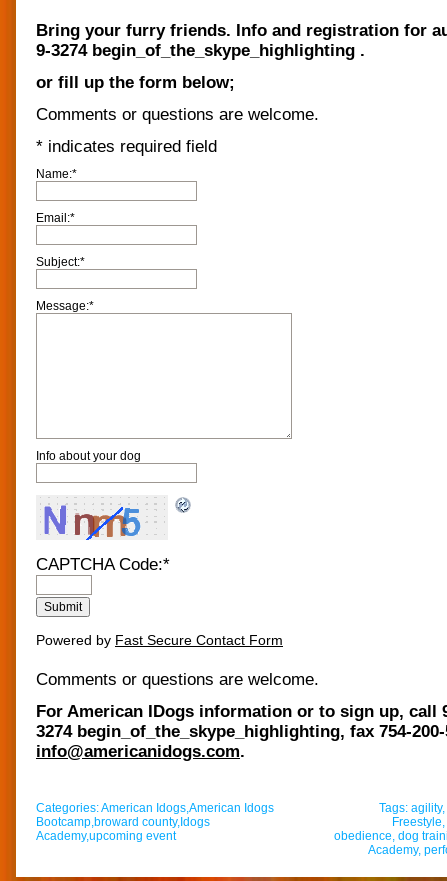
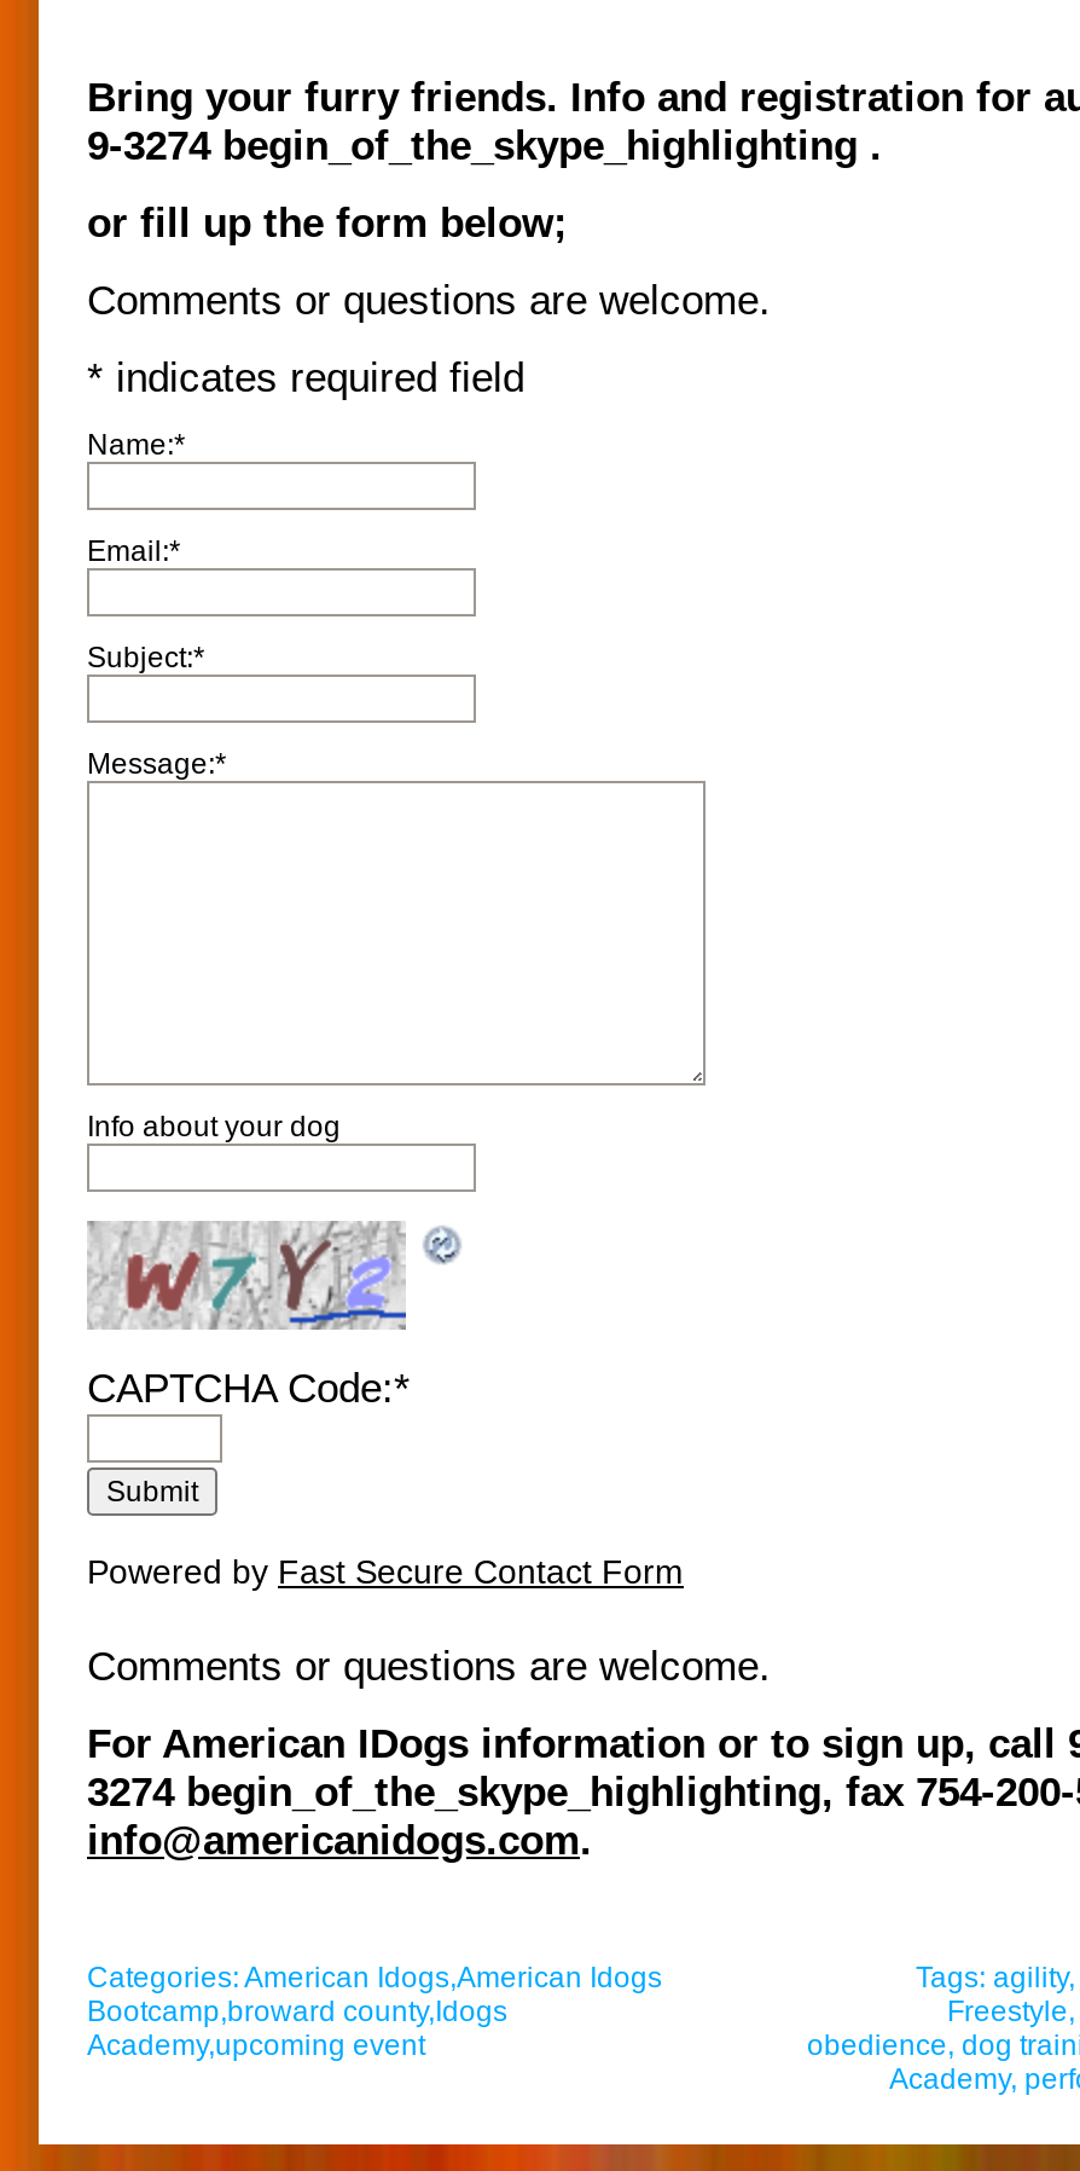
- [image]
+ [image]
